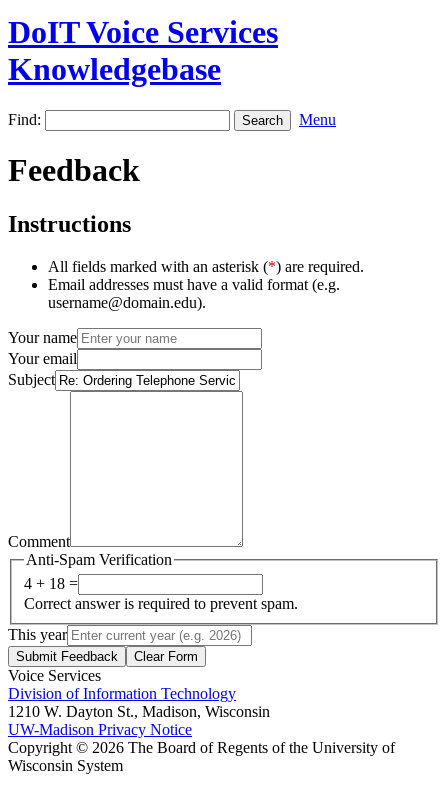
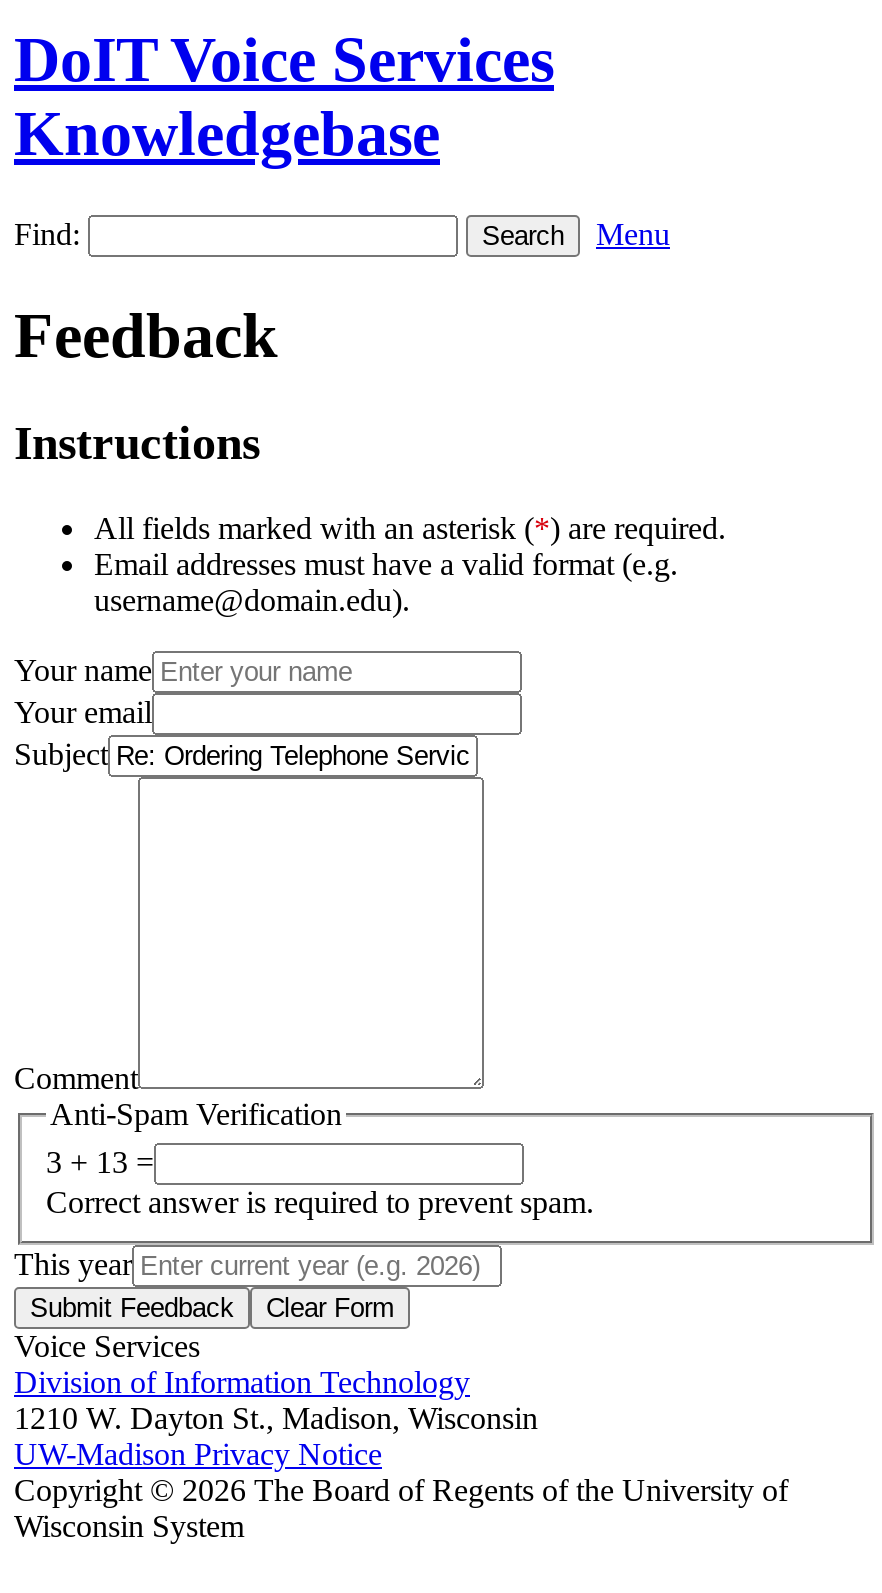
- 4 + 18 =
+ 3 + 13 =
